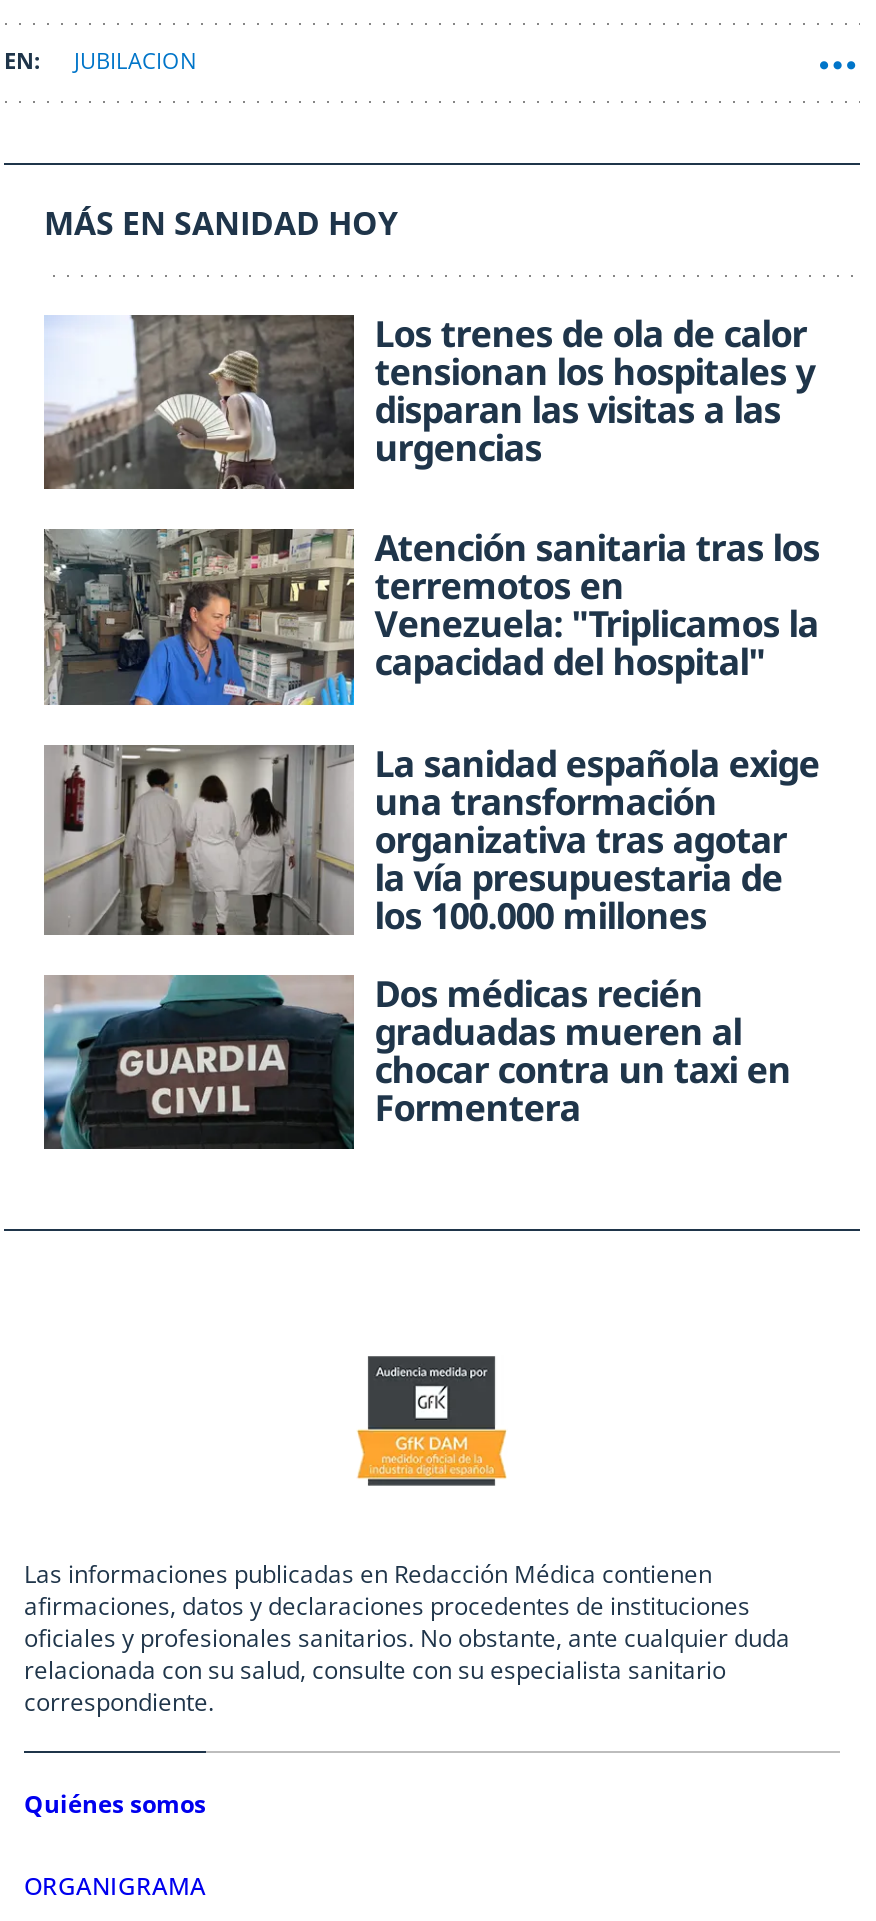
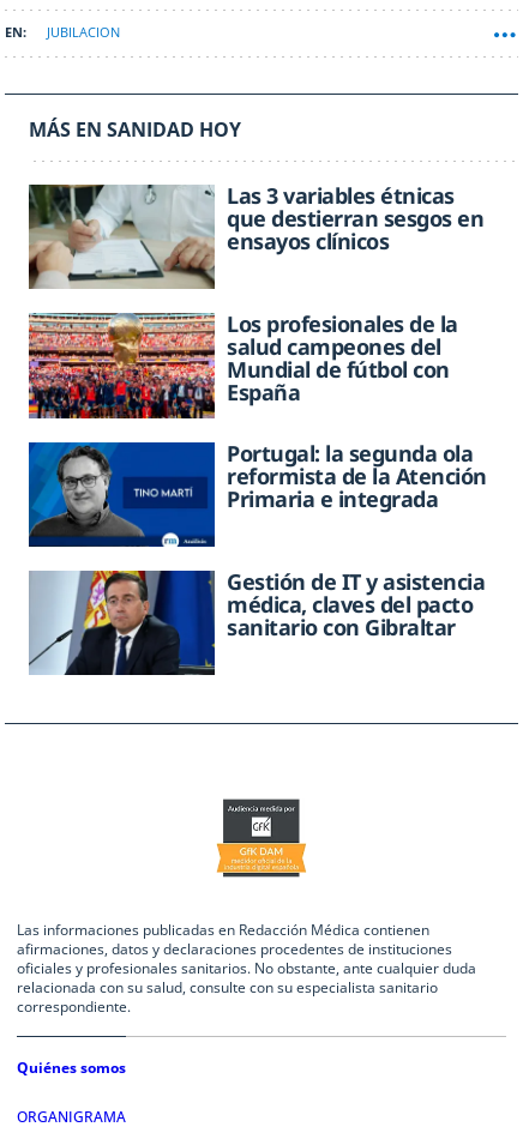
- [image]
- Los trenes de ola de calor
- tensionan los hospitales y
- disparan las visitas a las
- urgencias
+ [image]
+ Las 3 variables étnicas
+ que destierran sesgos en
+ ensayos clínicos

- [image]
- Atención sanitaria tras los
- terremotos en
- Venezuela: "Triplicamos la
- capacidad del hospital"
+ [image]
+ Los profesionales de la
+ salud campeones del
+ Mundial de fútbol con
+ España

- [image]
- La sanidad española exige
- una transformación
- organizativa tras agotar
- la vía presupuestaria de
- los 100.000 millones
+ [image]
+ Portugal: la segunda ola
+ reformista de la Atención
+ Primaria e integrada

- [image]
- Dos médicas recién
- graduadas mueren al
- chocar contra un taxi en
- Formentera
+ [image]
+ Gestión de IT y asistencia
+ médica, claves del pacto
+ sanitario con Gibraltar
